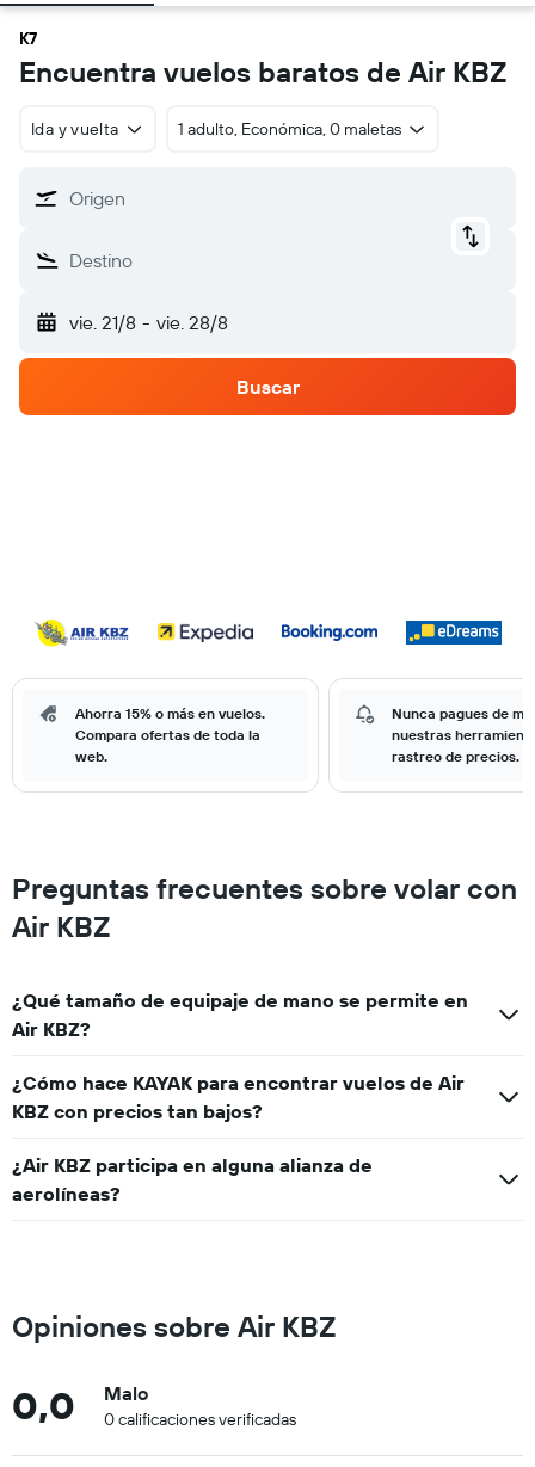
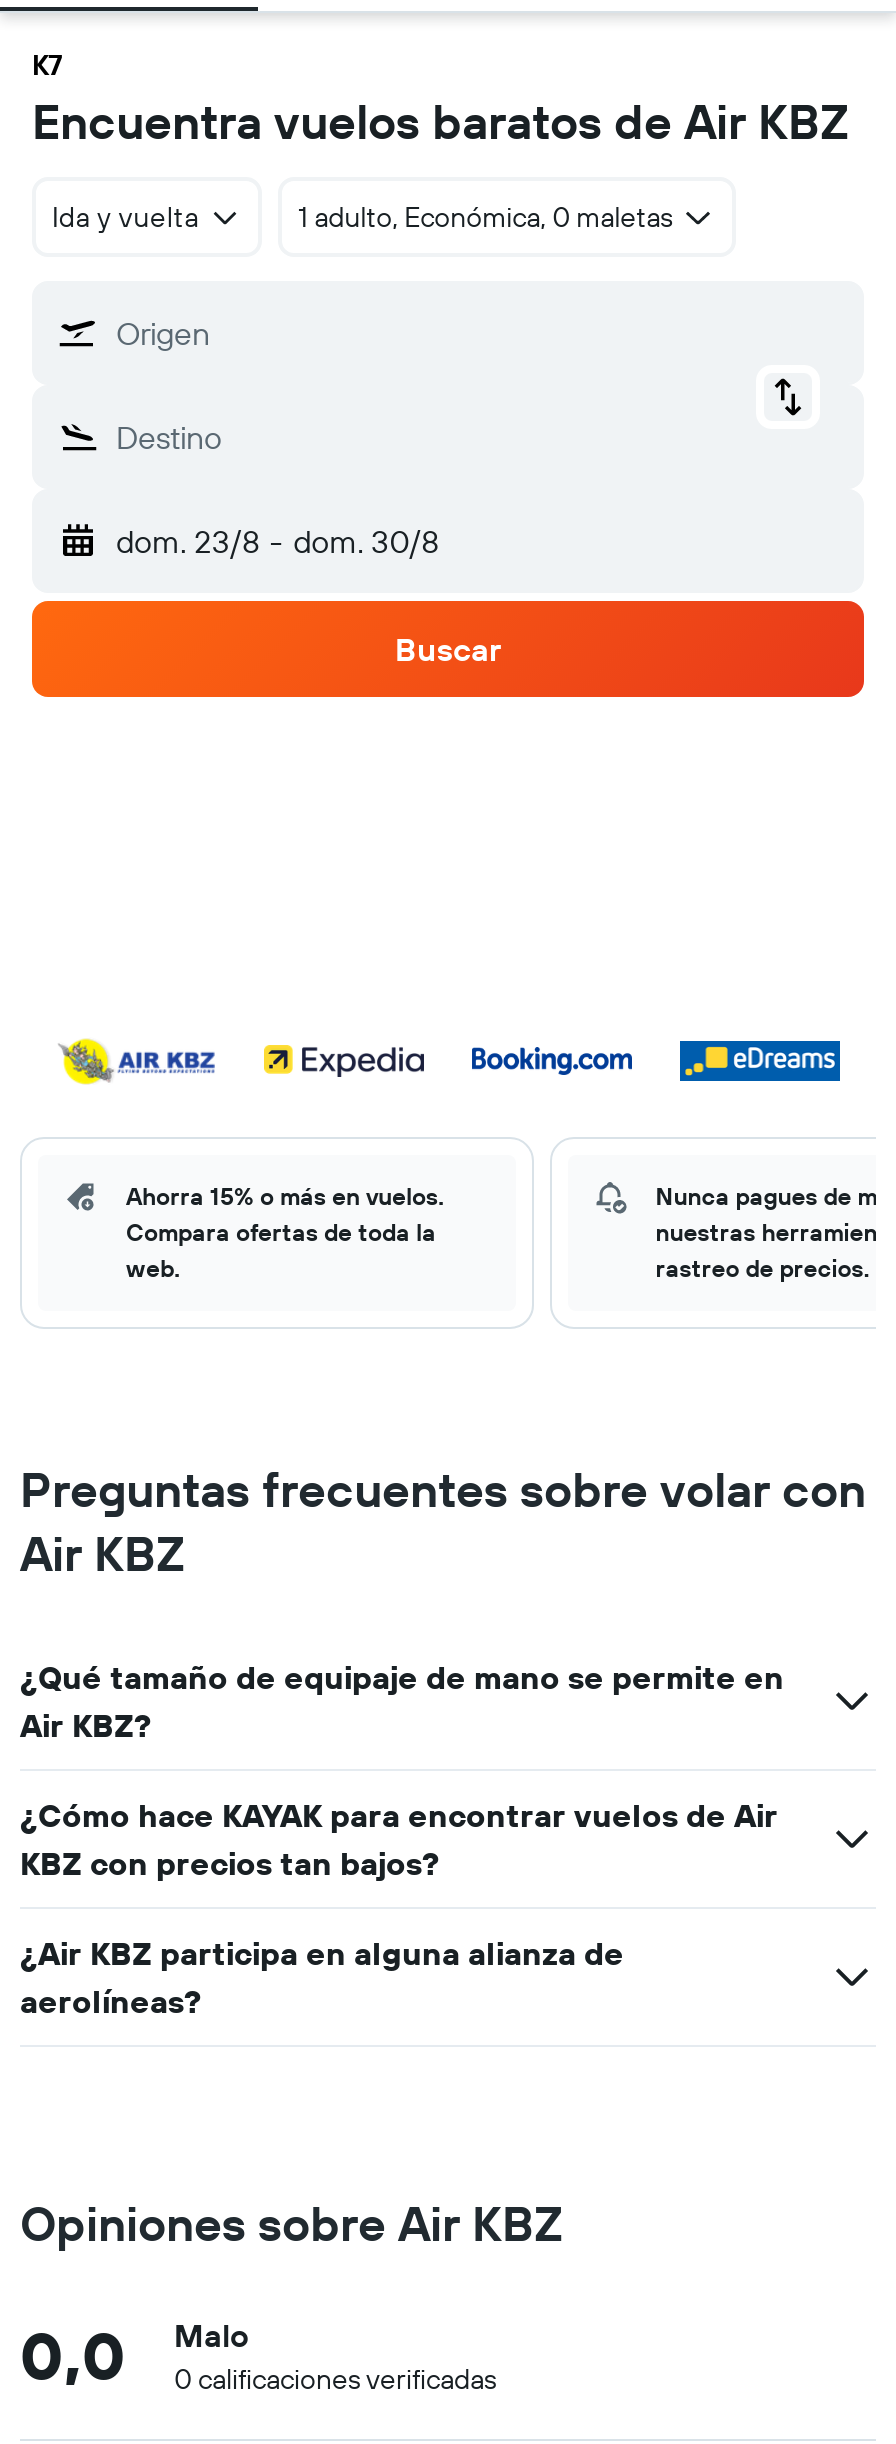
- vie. 21/8 - vie. 28/8
+ dom. 23/8 - dom. 30/8
